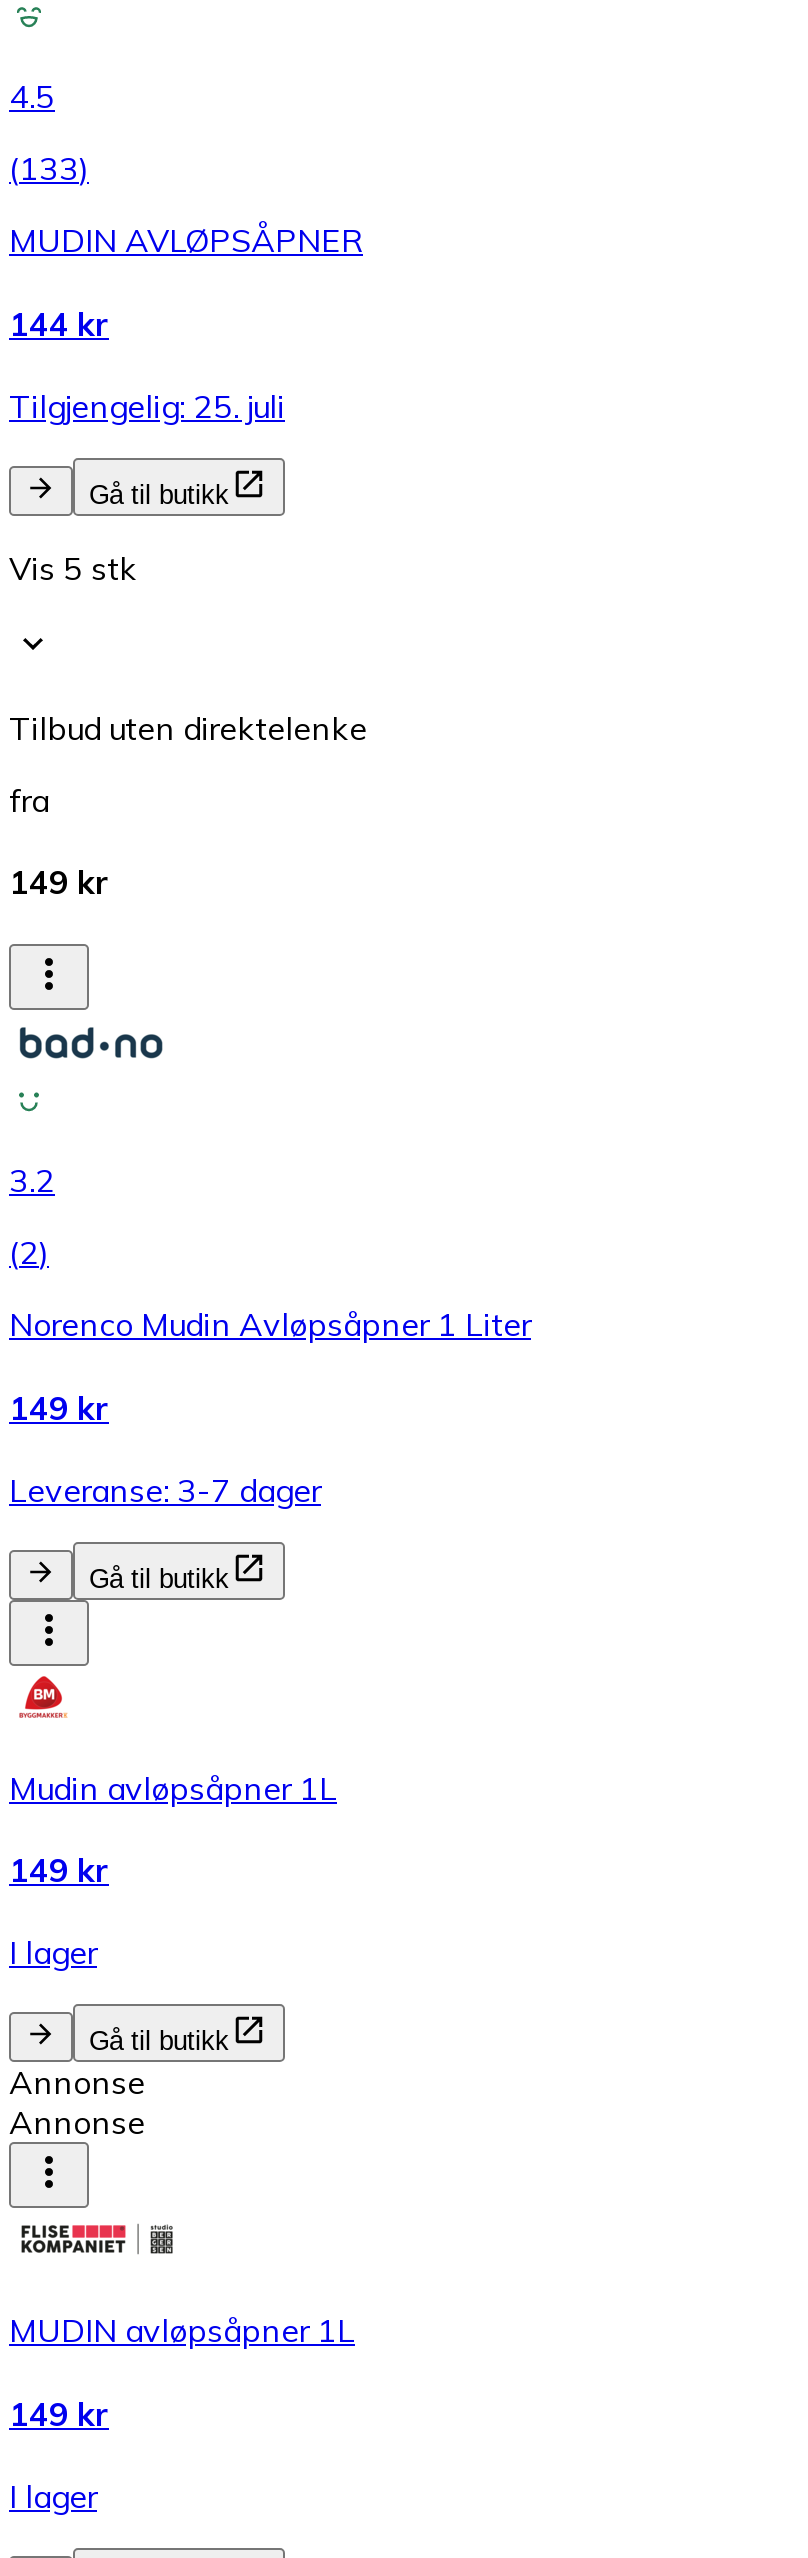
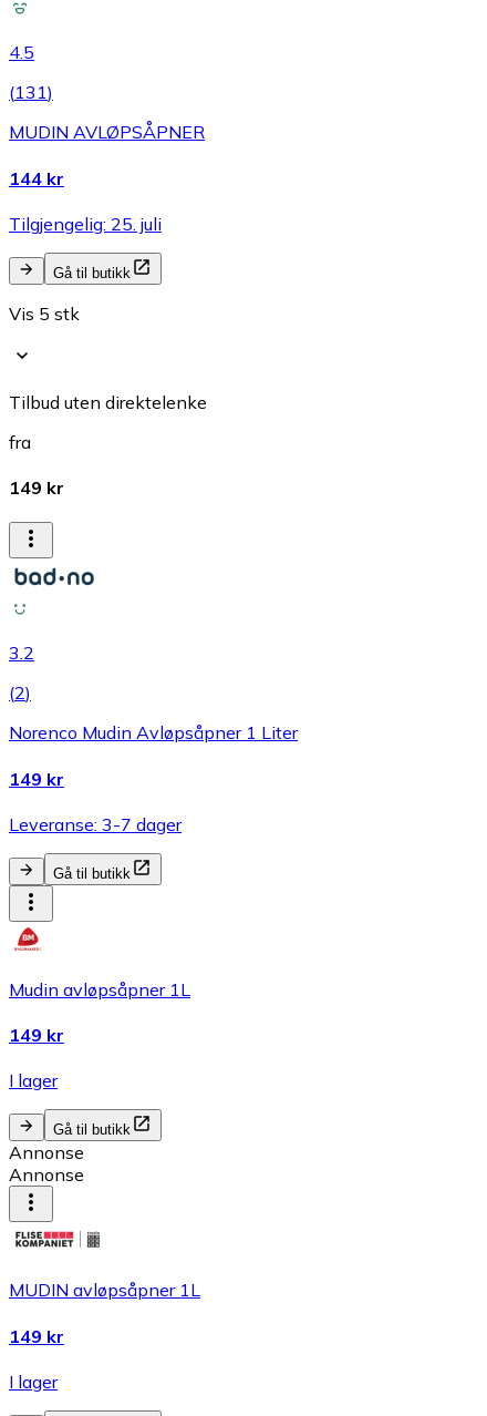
- (133)
+ (131)
